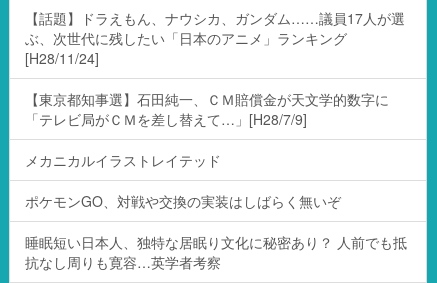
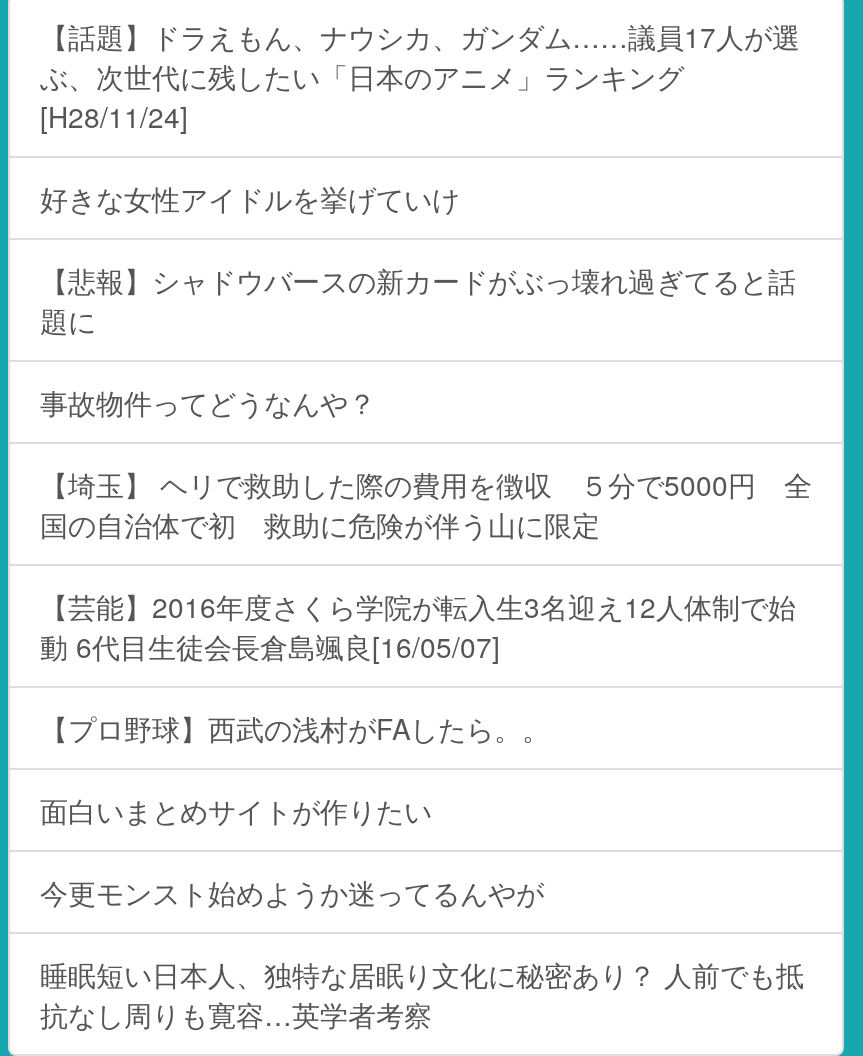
- 【東京都知事選】石田純一、ＣＭ賠償金が天文学的数字に
- 「テレビ局がＣＭを差し替えて…」[H28/7/9]
- メカニカルイラストレイテッド
- ポケモンGO、対戦や交換の実装はしばらく無いぞ
+ 好きな女性アイドルを挙げていけ
+ 【悲報】シャドウバースの新カードがぶっ壊れ過ぎてると話
+ 題に
+ 事故物件ってどうなんや？
+ 【埼玉】 ヘリで救助した際の費用を徴収 ５分で5000円 全
+ 国の自治体で初 救助に危険が伴う山に限定
+ 【芸能】2016年度さくら学院が転入生3名迎え12人体制で始
+ 動 6代目生徒会長倉島颯良[16/05/07]
+ 【プロ野球】西武の浅村がFAしたら。。
+ 面白いまとめサイトが作りたい
+ 今更モンスト始めようか迷ってるんやが
